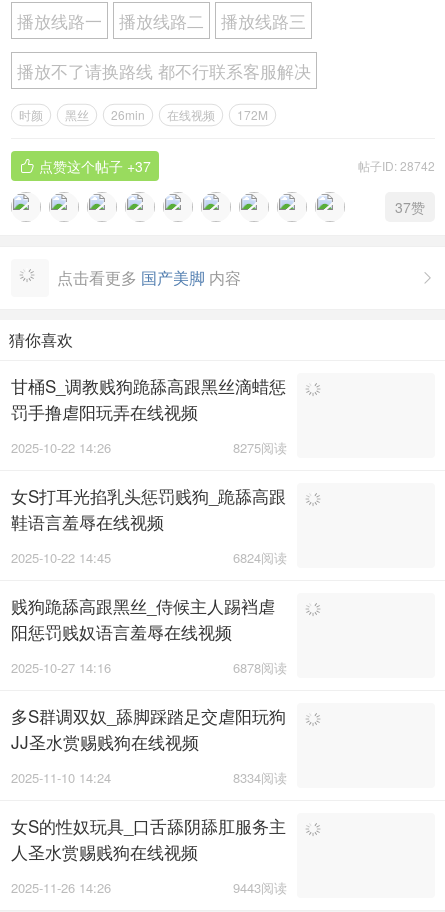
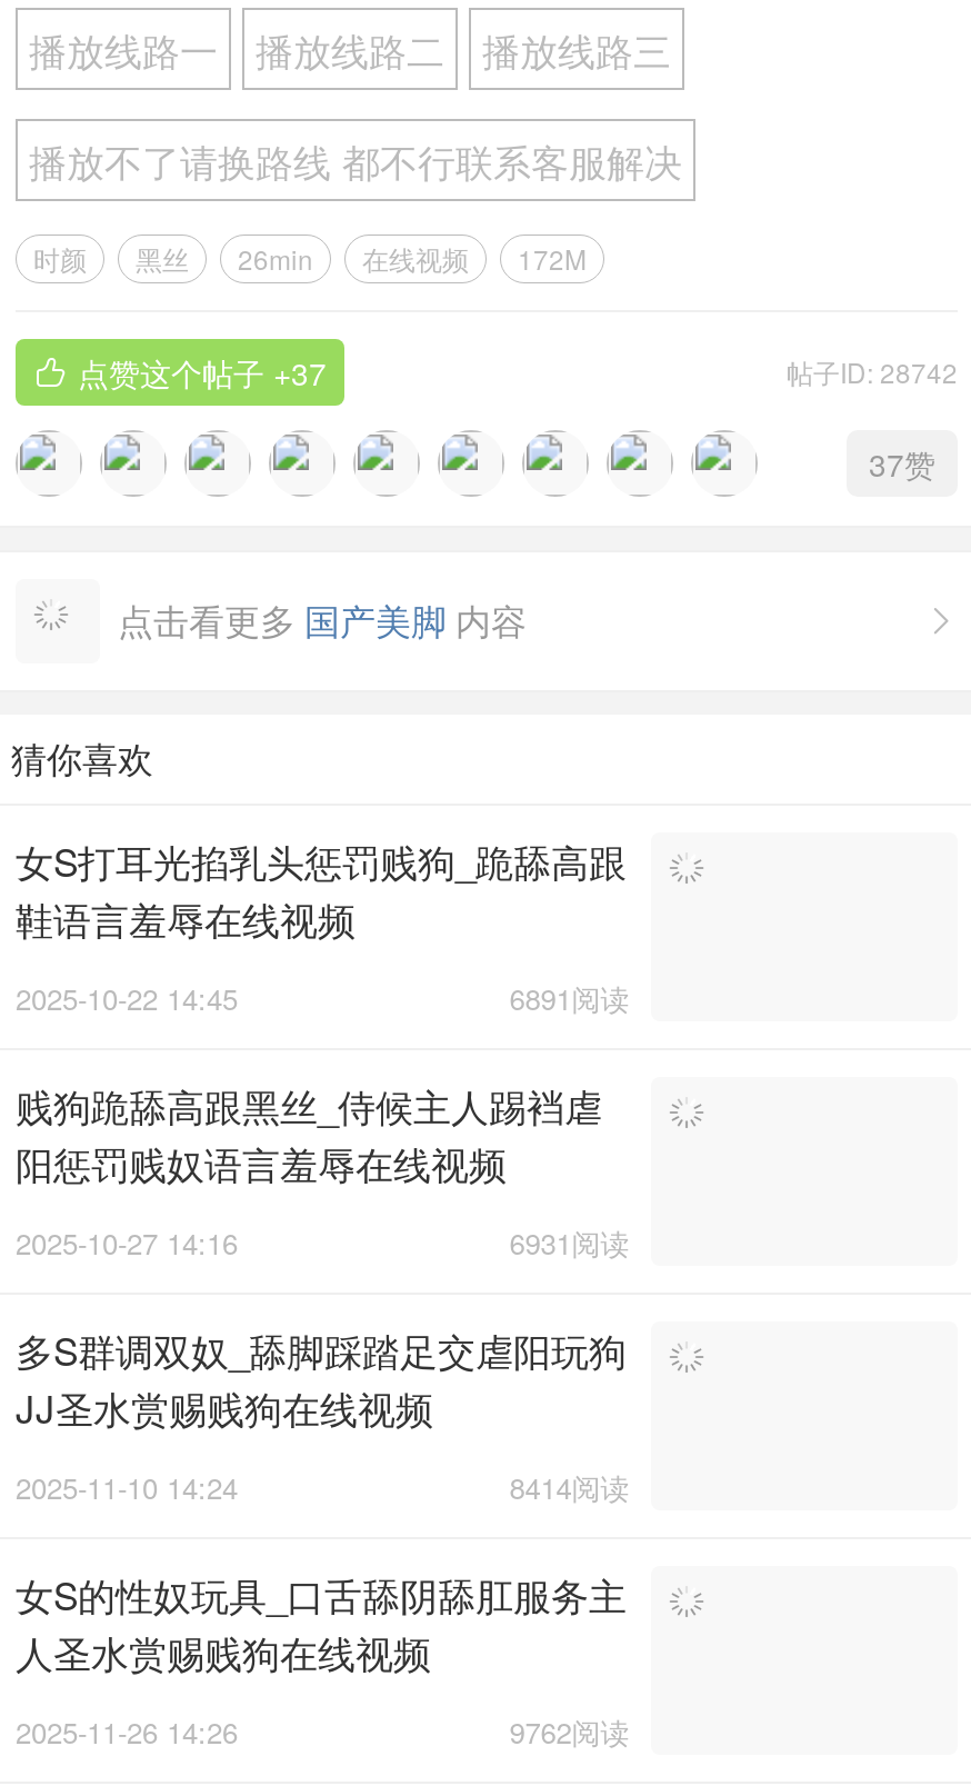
- 甘桶S_调教贱狗跪舔高跟黑丝滴蜡惩
- 罚手撸虐阳玩弄在线视频
- 8275阅读
- 2025-10-22 14:26

- 6824阅读
+ 6891阅读

- 6878阅读
+ 6931阅读

- 8334阅读
+ 8414阅读

- 9443阅读
+ 9762阅读
